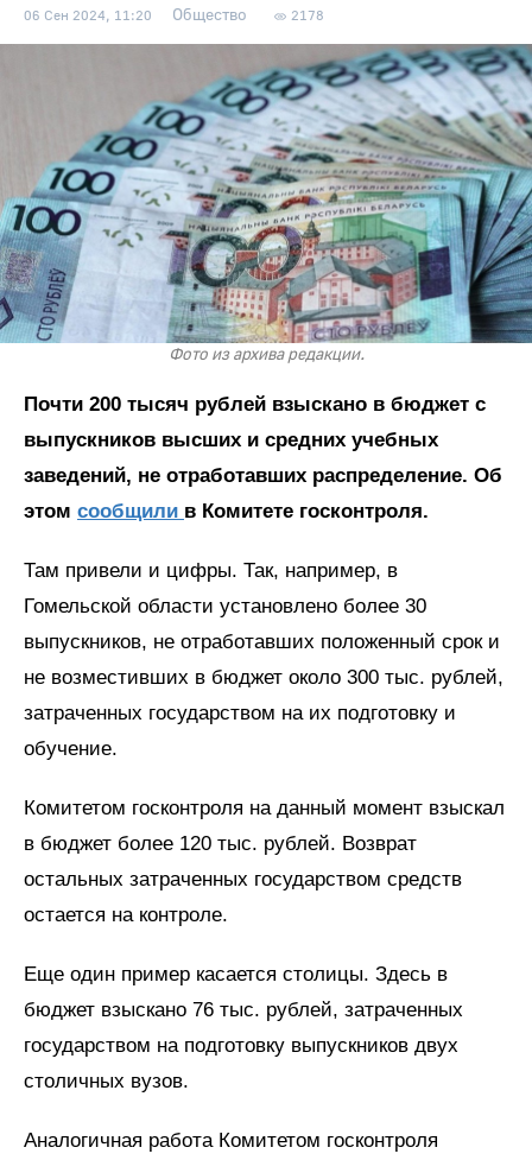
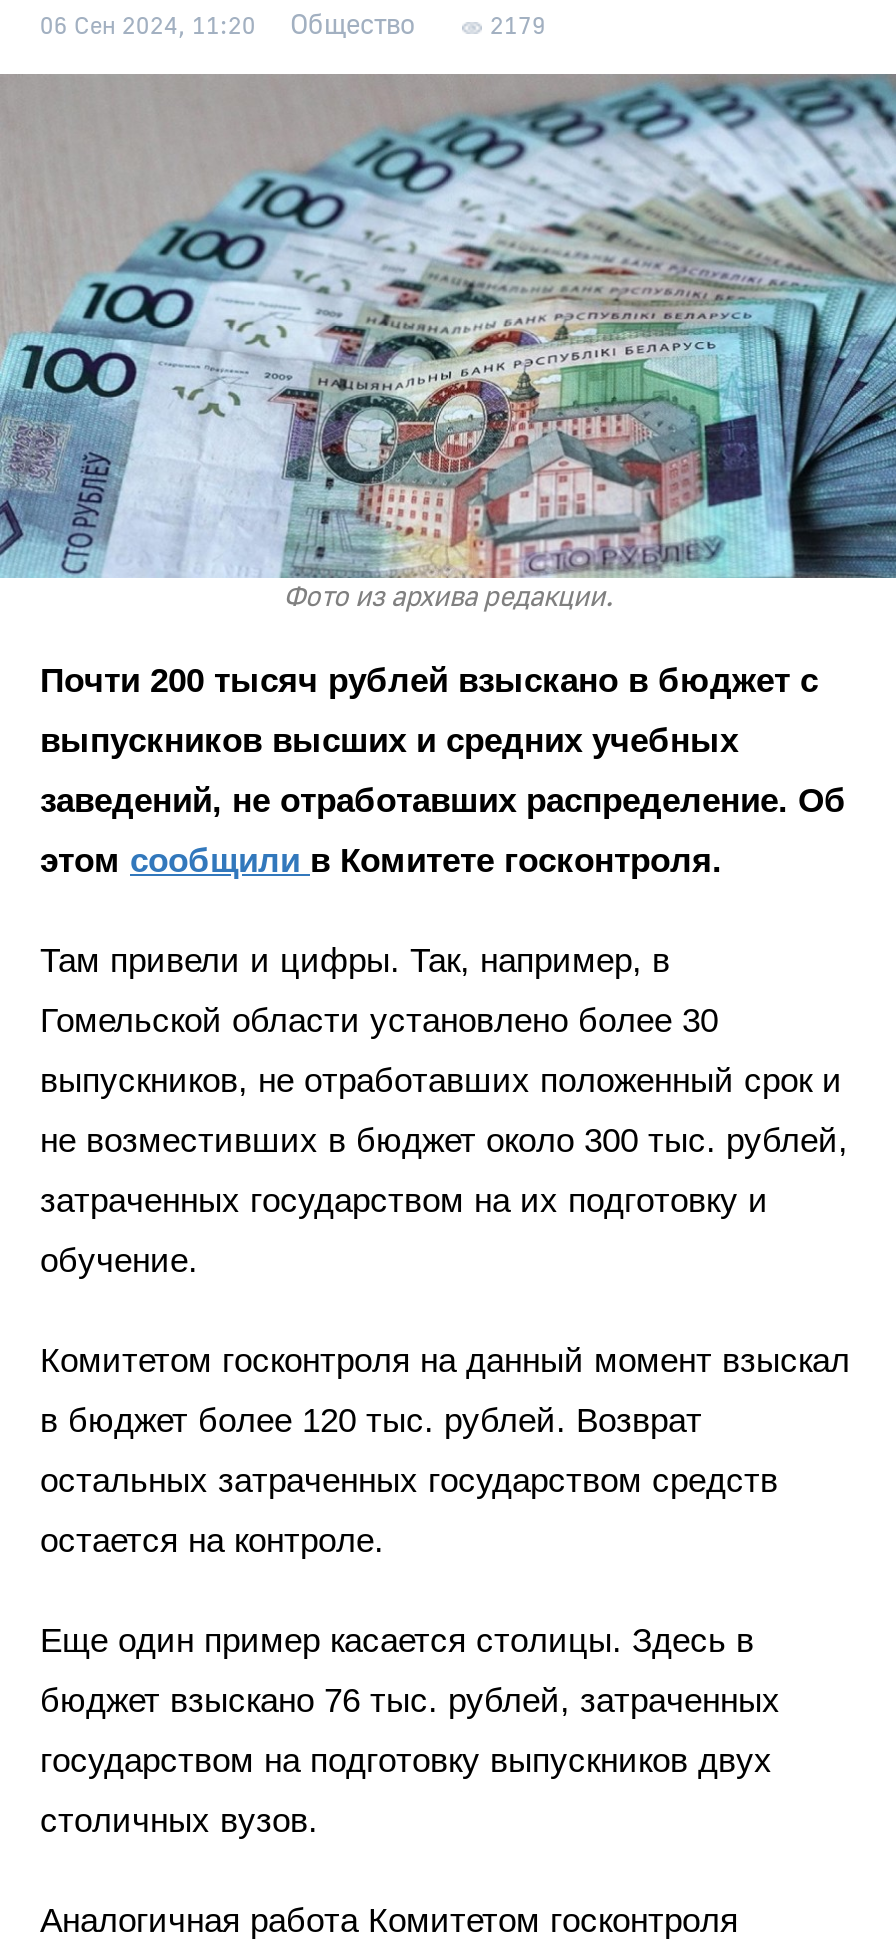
- 2178
+ 2179
